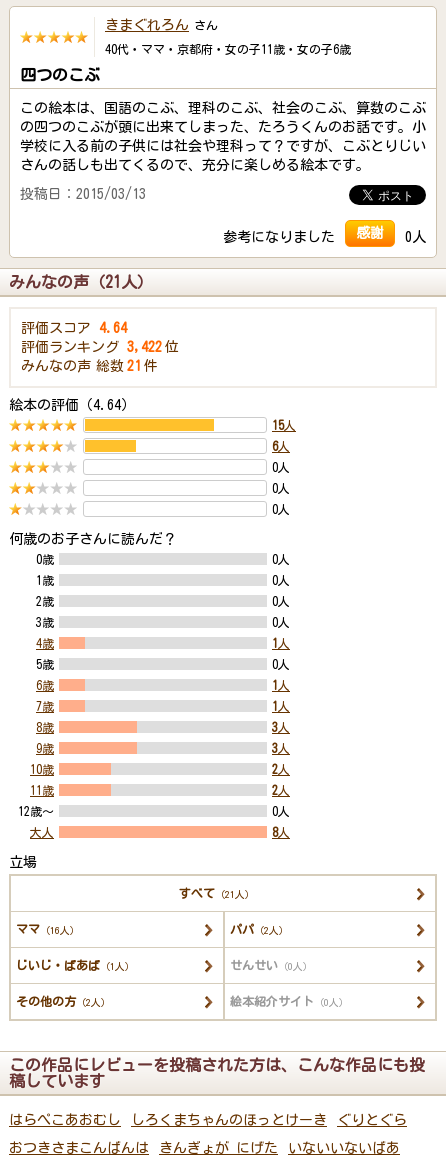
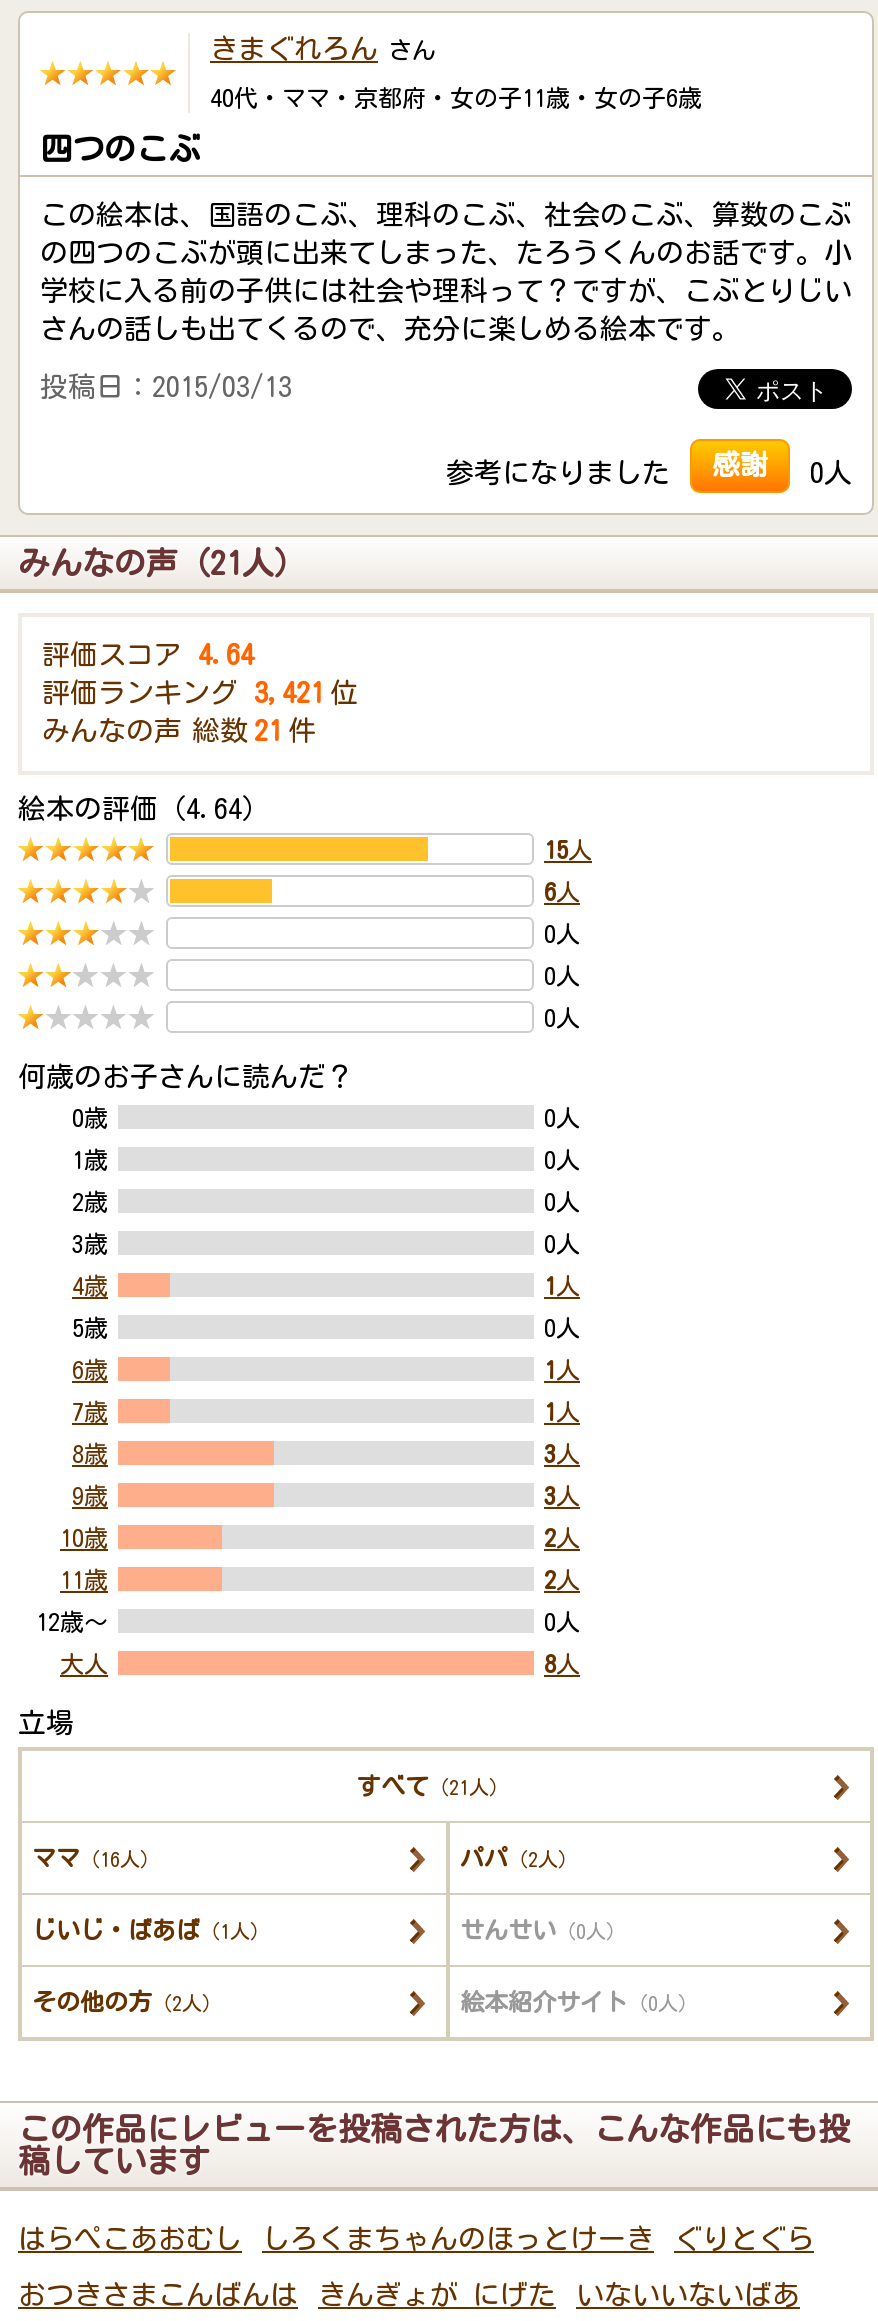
- 評価ランキング 3,422 位
+ 評価ランキング 3,421 位
